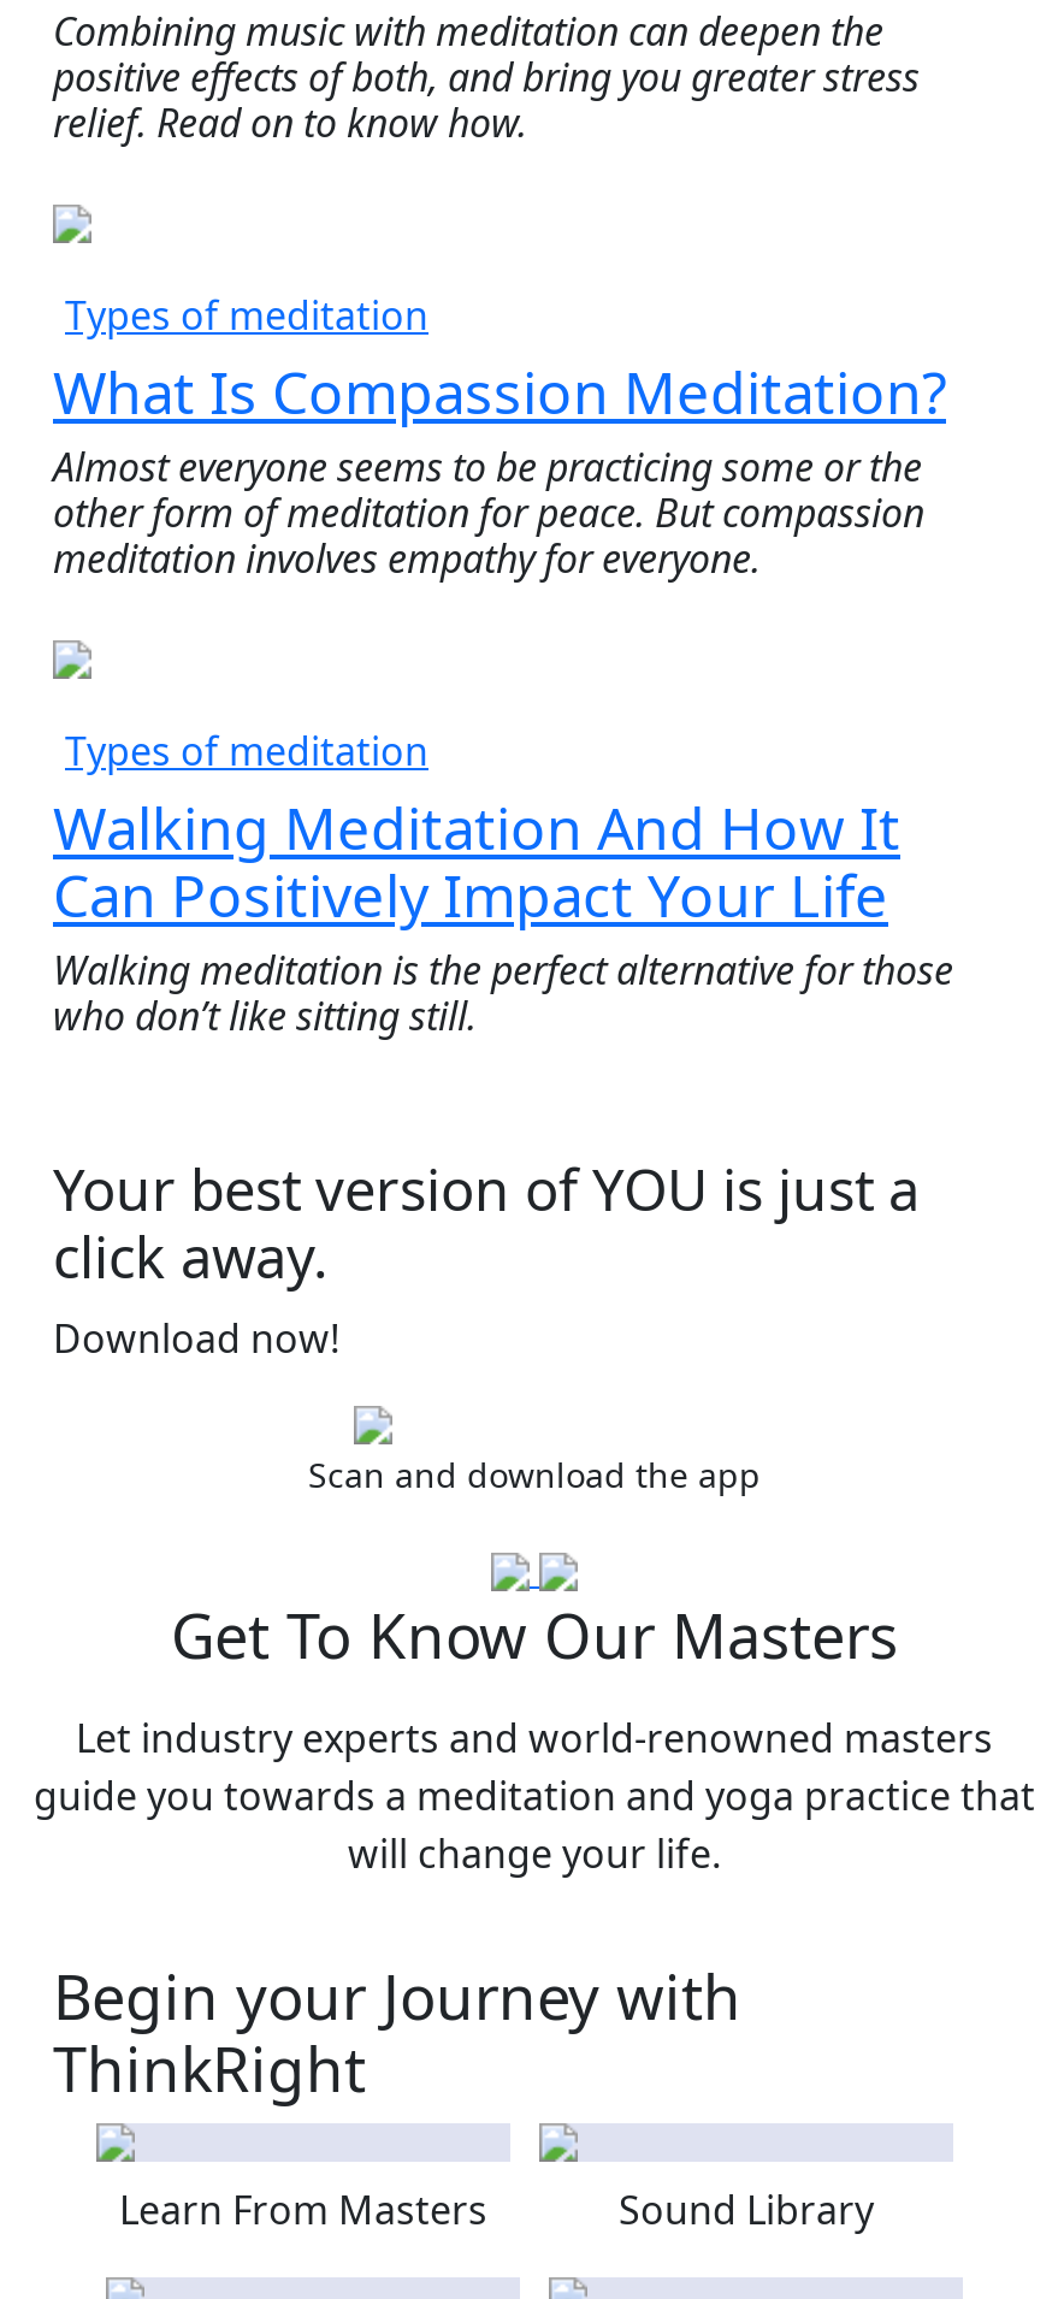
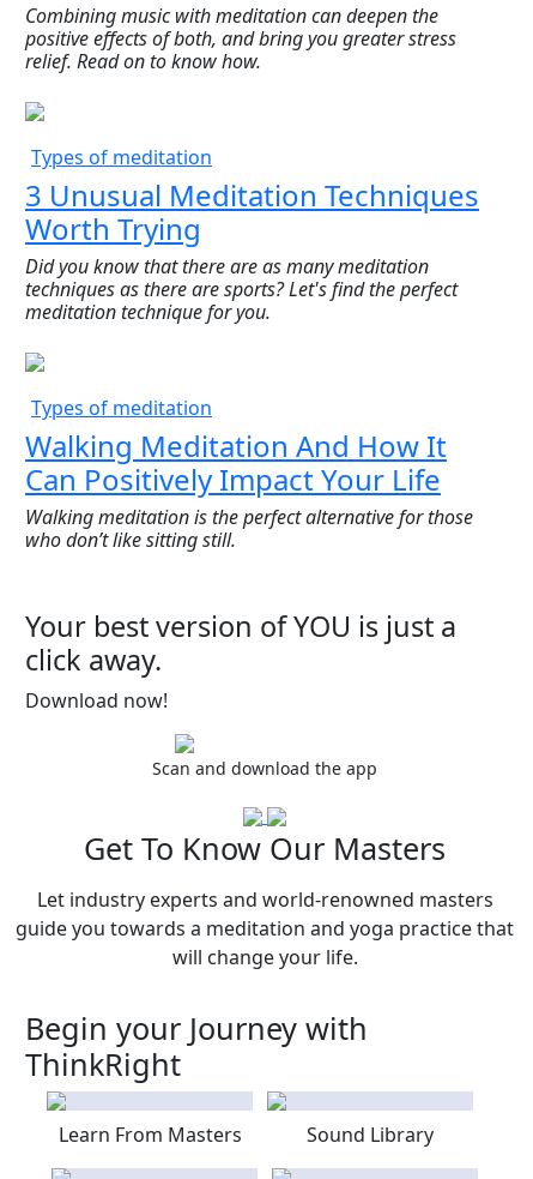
- What Is Compassion Meditation?
- Almost everyone seems to be practicing some or the
- other form of meditation for peace. But compassion
- meditation involves empathy for everyone.
+ 3 Unusual Meditation Techniques
+ Worth Trying
+ Did you know that there are as many meditation
+ techniques as there are sports? Let's find the perfect
+ meditation technique for you.
